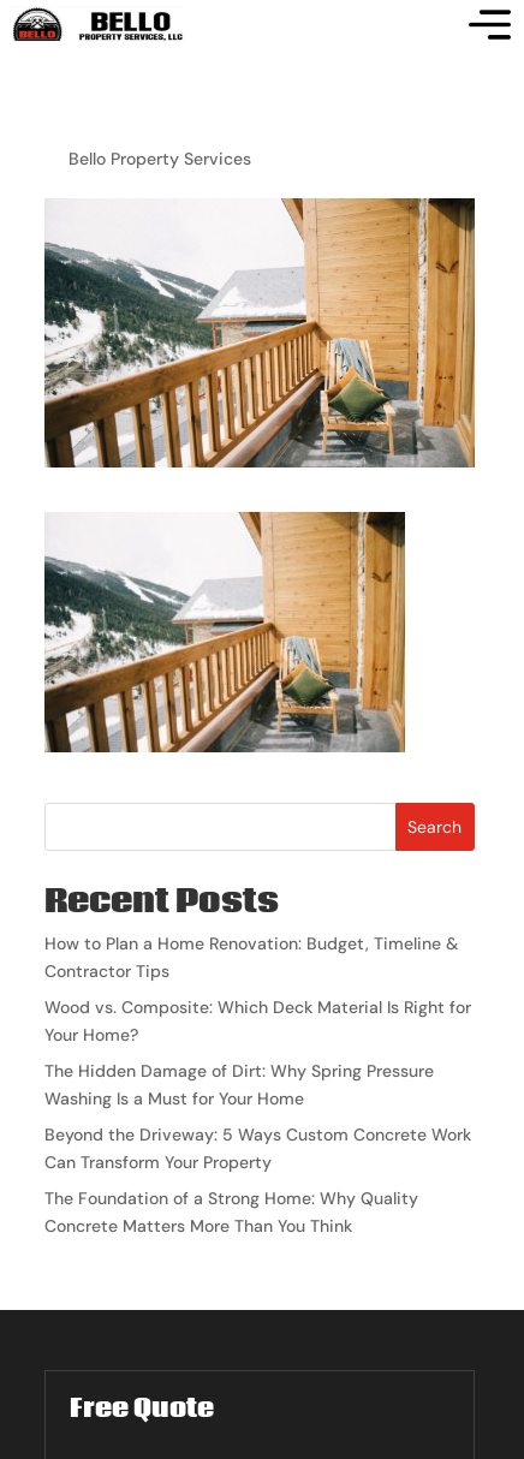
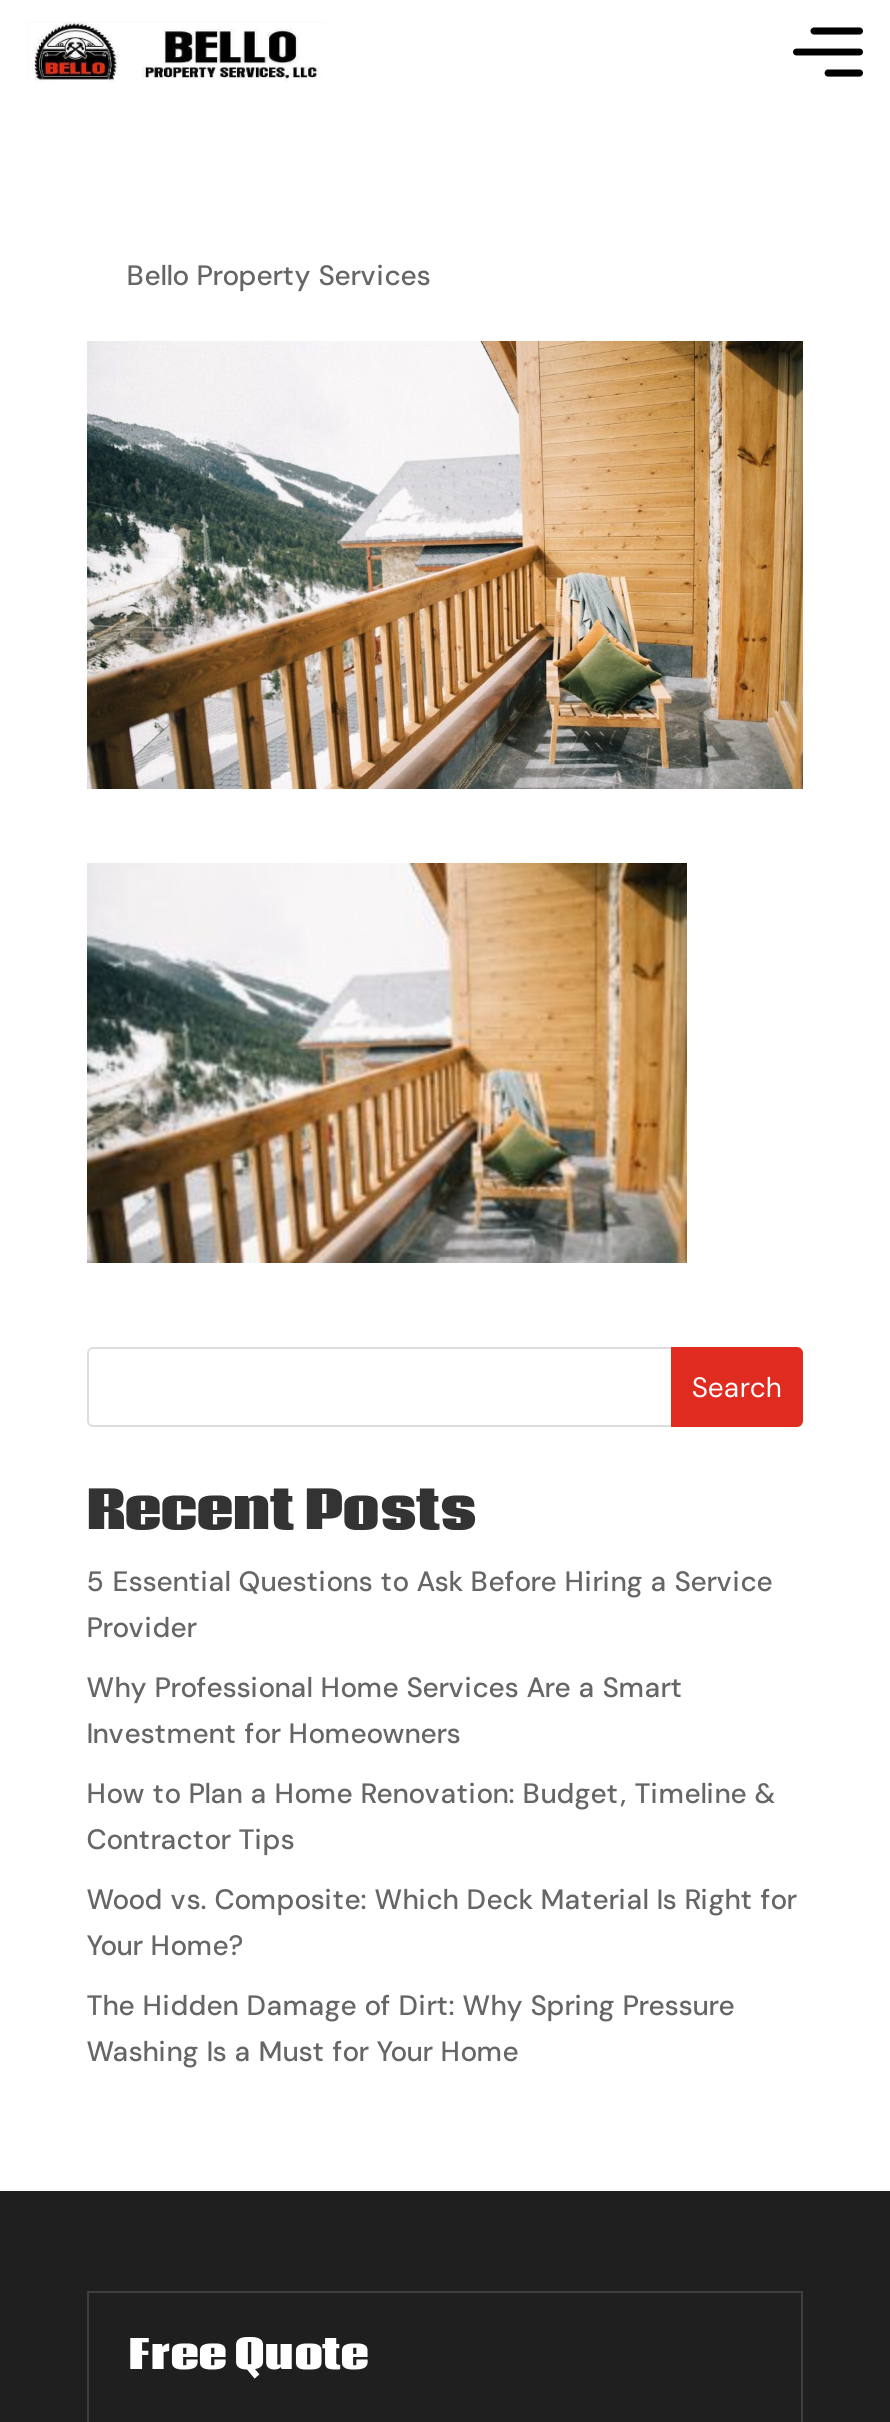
+ 5 Essential Questions to Ask Before Hiring a Service
+ Provider
+ Why Professional Home Services Are a Smart
+ Investment for Homeowners

moved down: How to Plan a Home Renovation: Budget, Timeline & | Contractor Tips | Wood vs. Composite: Which Deck Material Is Right for | Your Home? | The Hidden Damage of Dirt: Why Spring Pressure | Washing Is a Must for Your Home

- Beyond the Driveway: 5 Ways Custom Concrete Work
- Can Transform Your Property
- The Foundation of a Strong Home: Why Quality
- Concrete Matters More Than You Think
